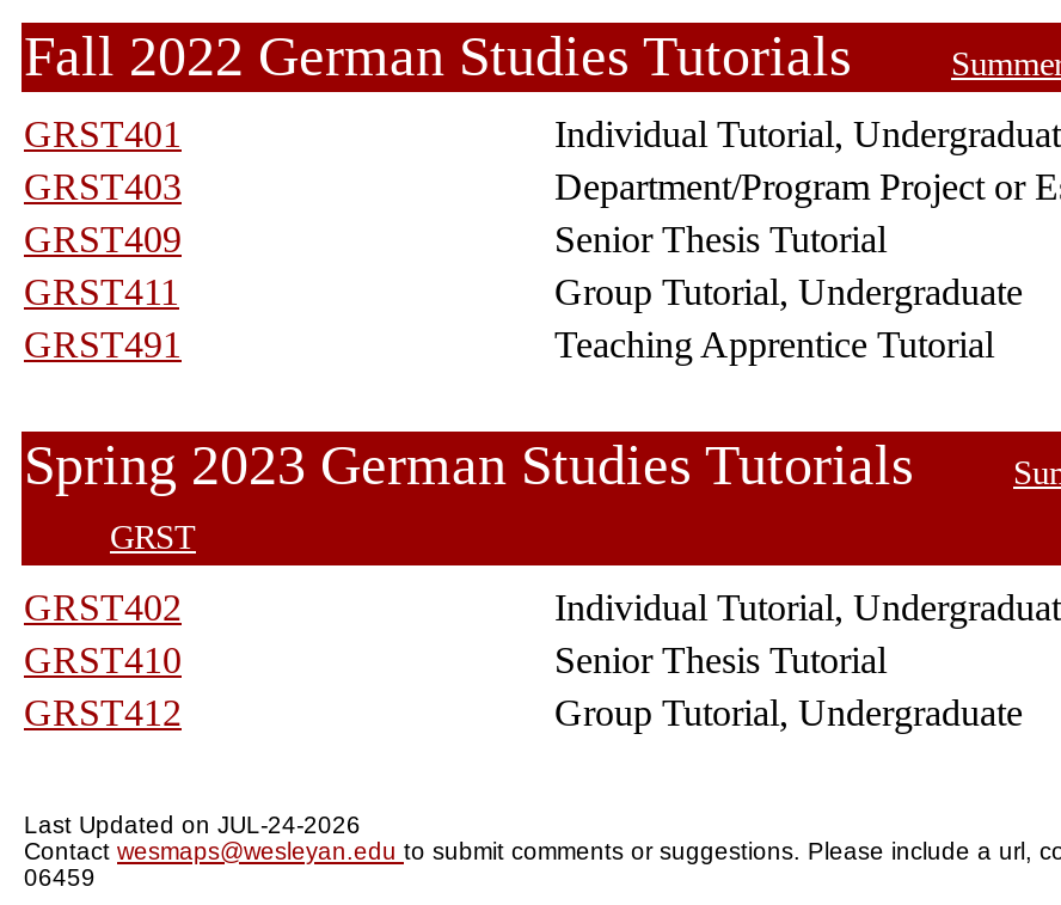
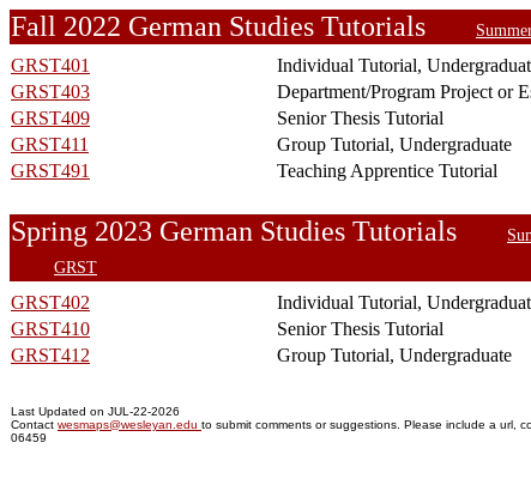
- Last Updated on JUL-24-2026
+ Last Updated on JUL-22-2026
